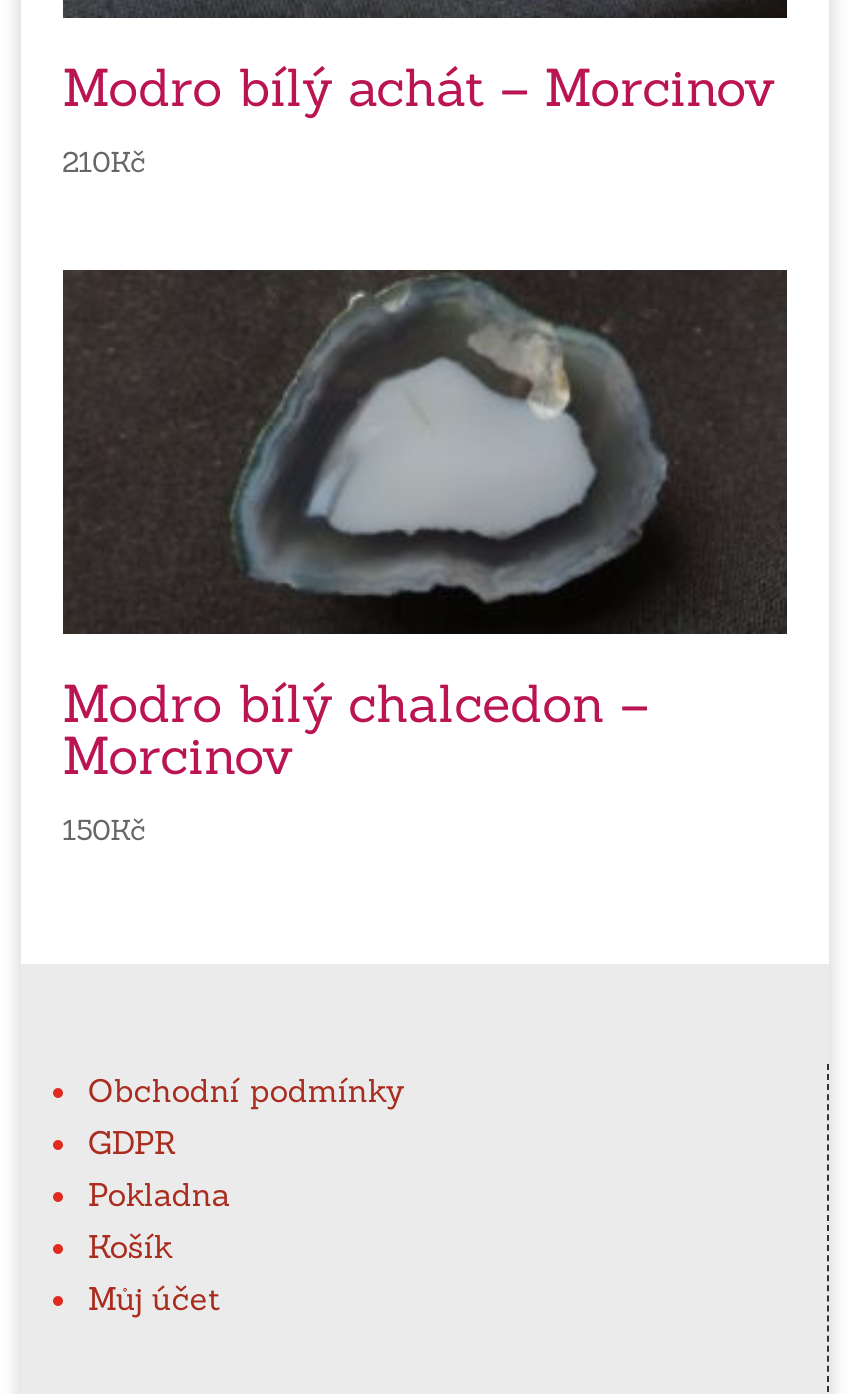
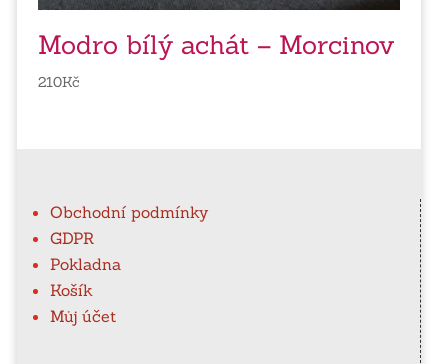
- [image]
- Modro bílý chalcedon –
- Morcinov
- 150Kč
